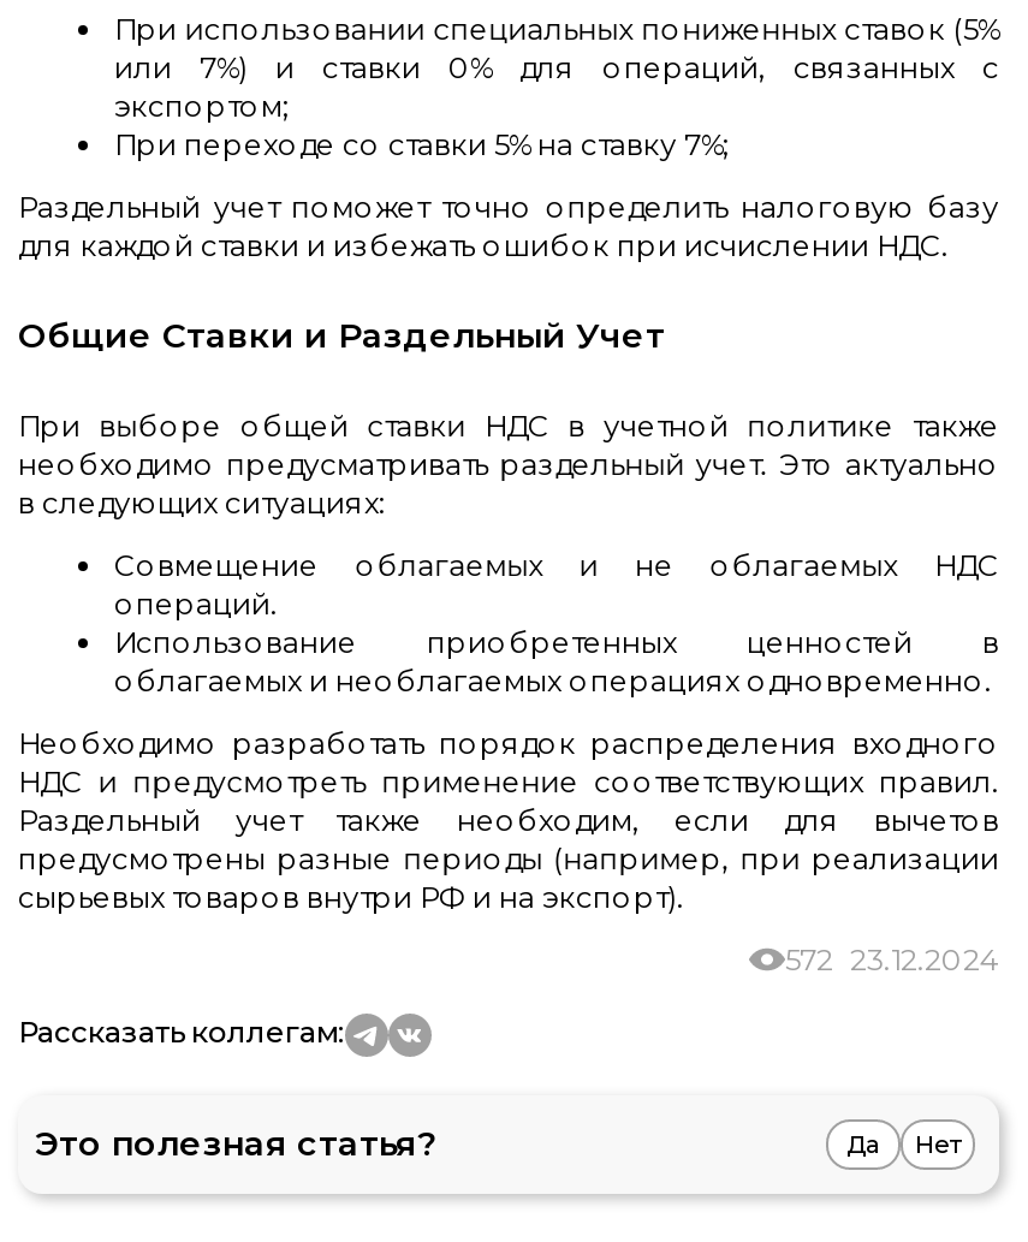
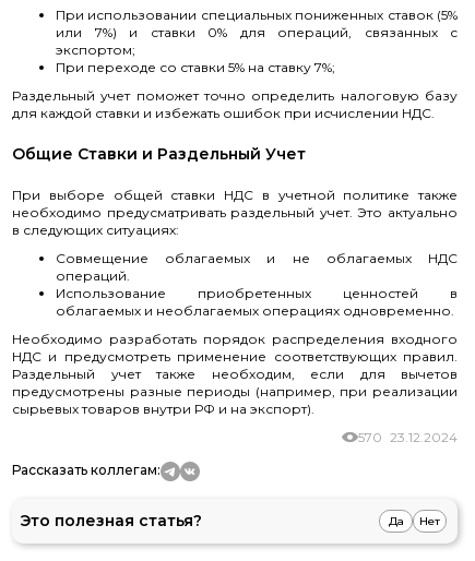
- 572 23.12.2024
+ 570 23.12.2024
